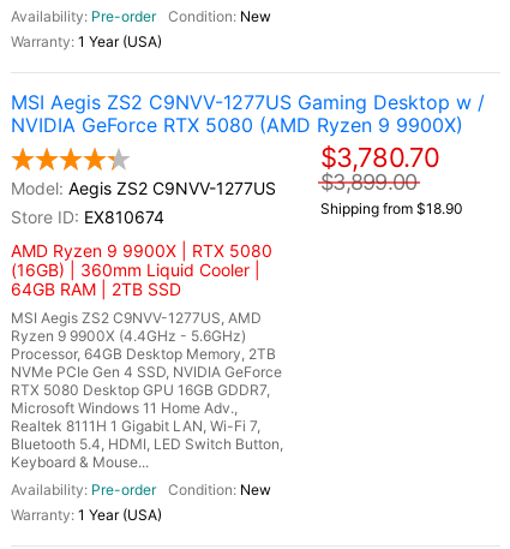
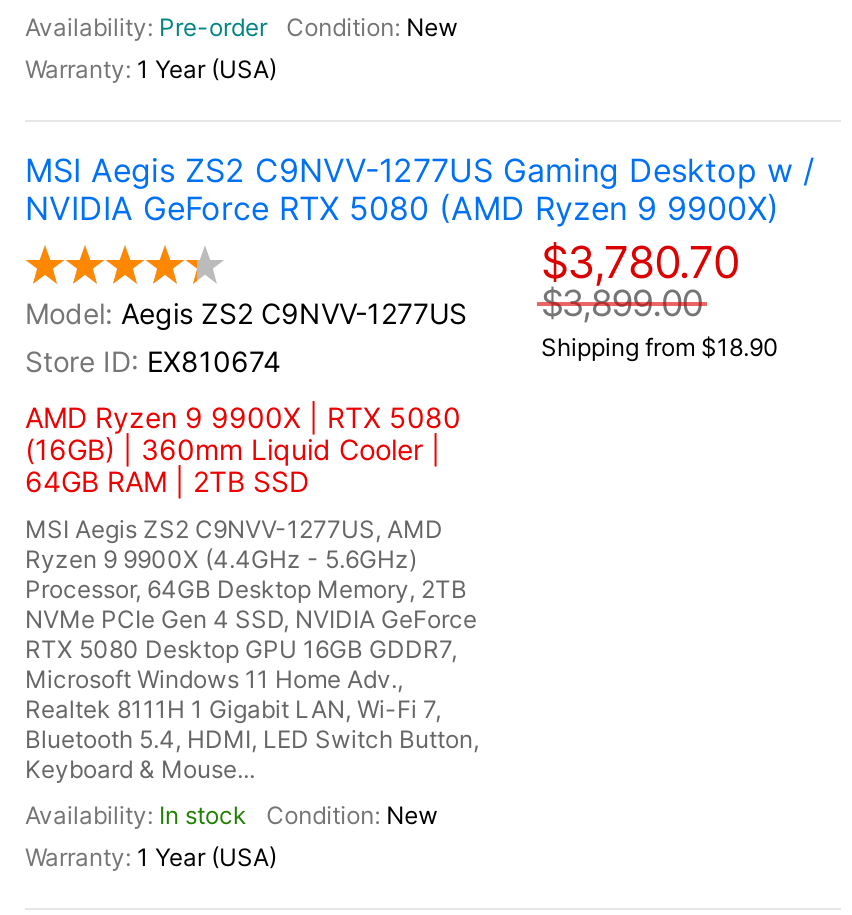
- Pre-order
+ In stock
